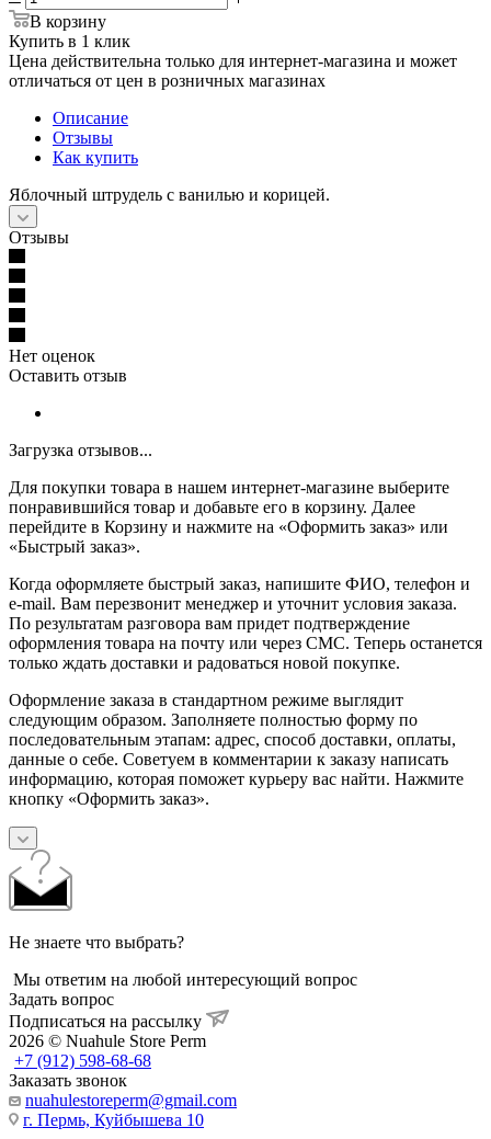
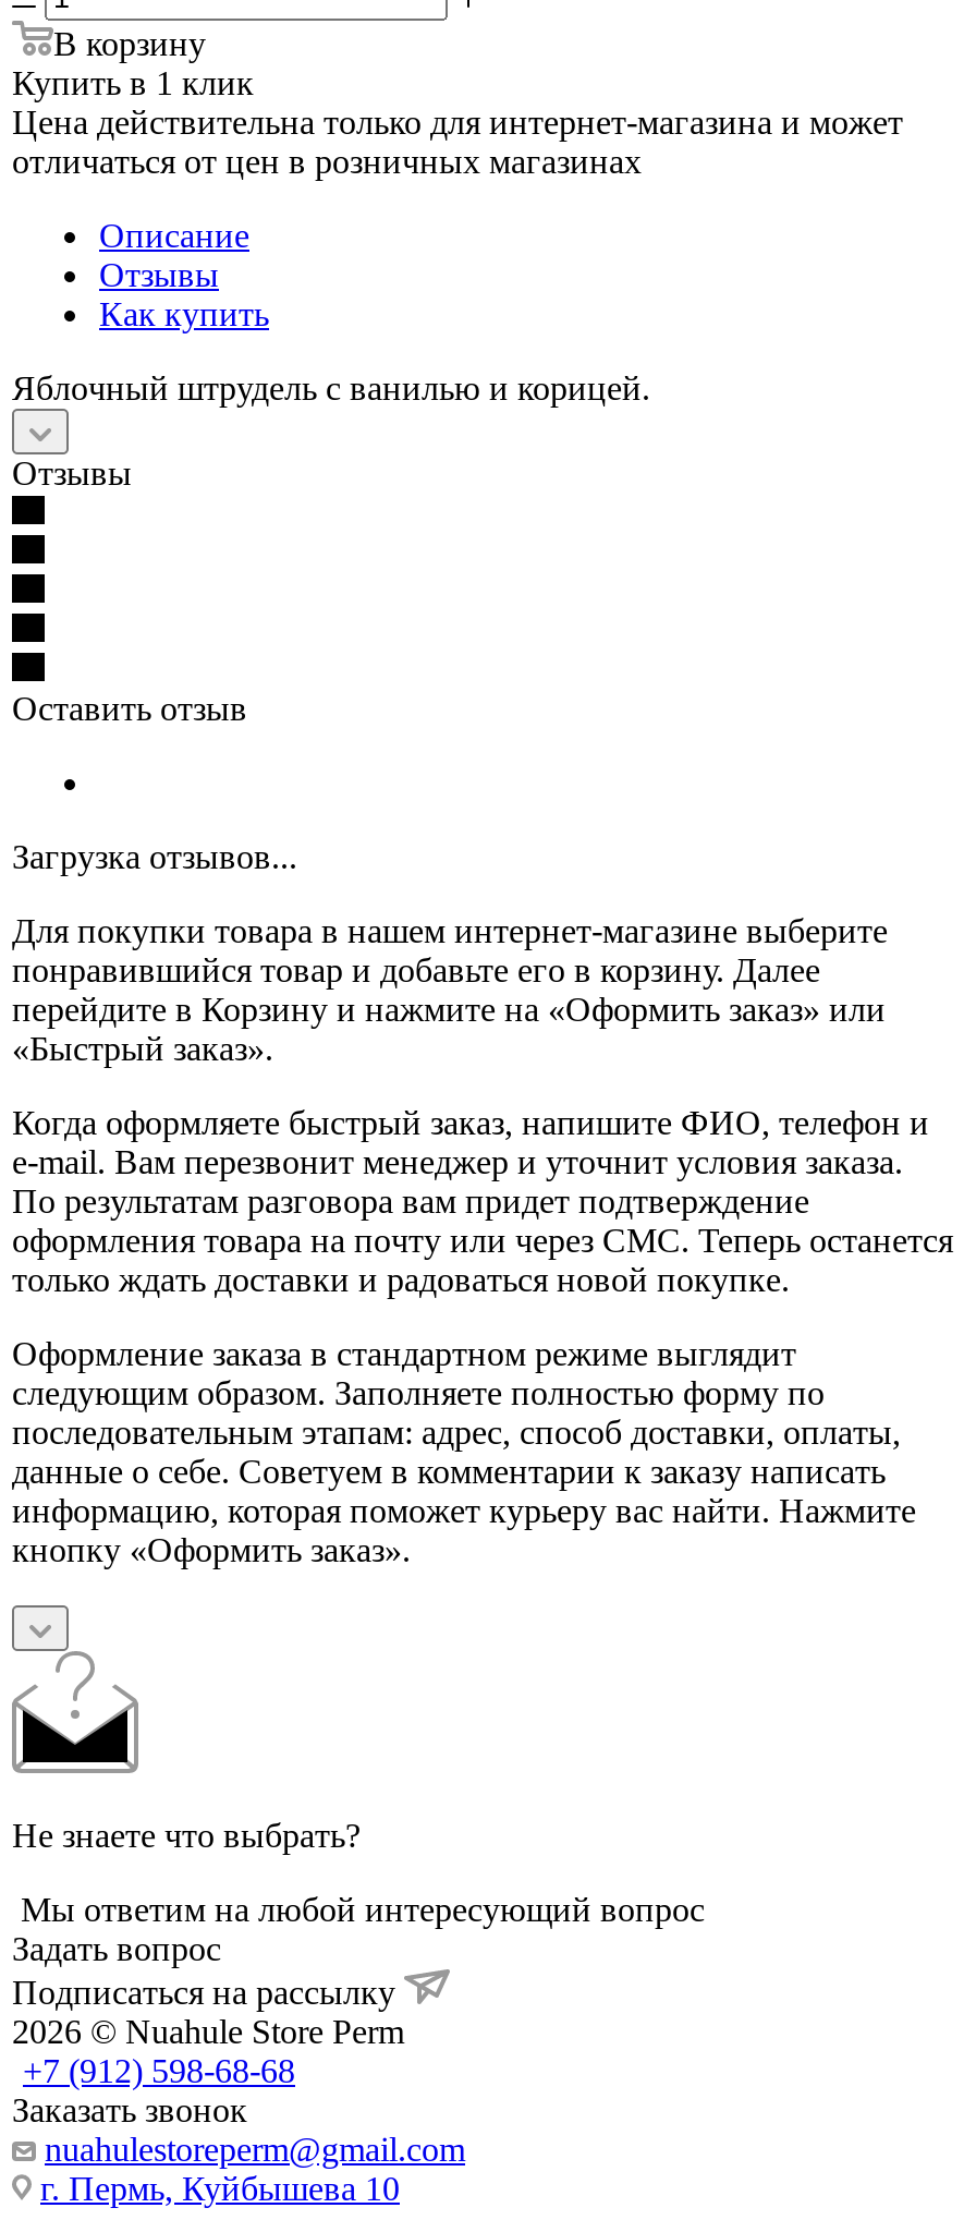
- Нет оценок
